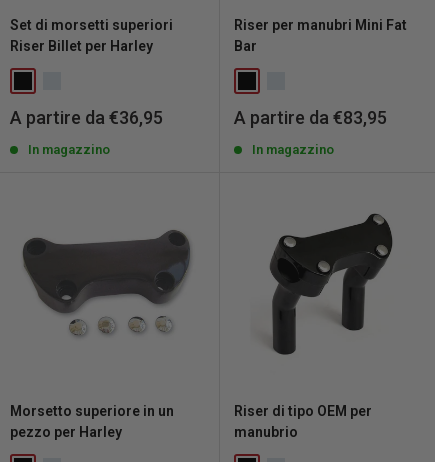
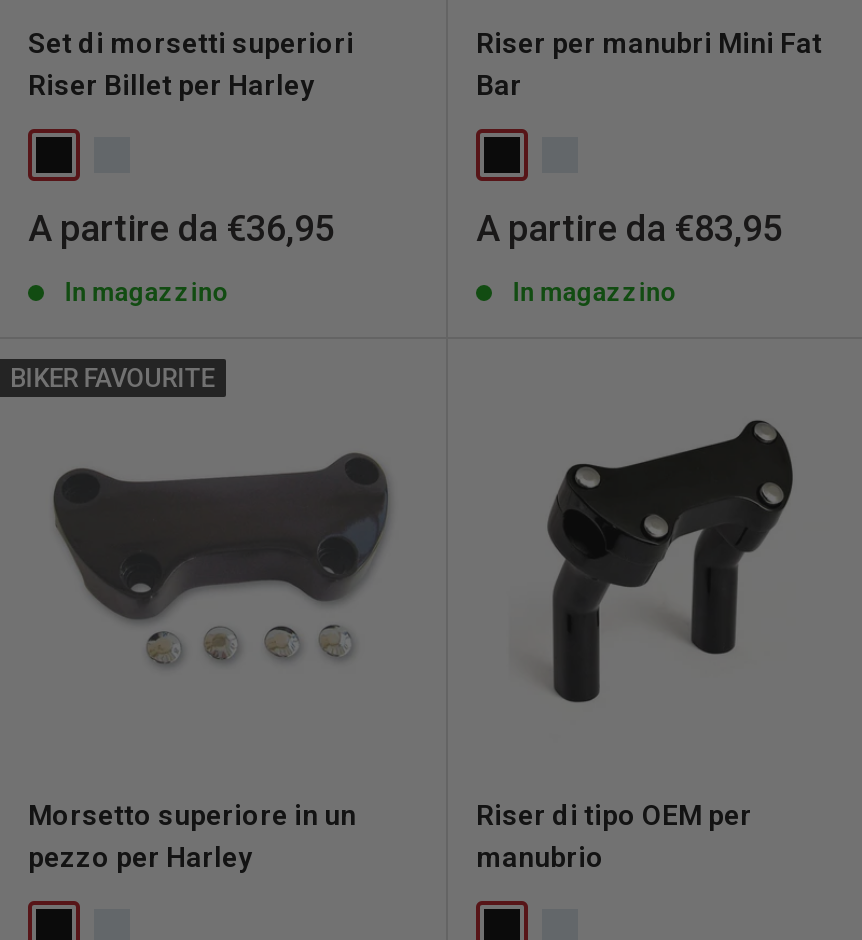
+ BIKER FAVOURITE
